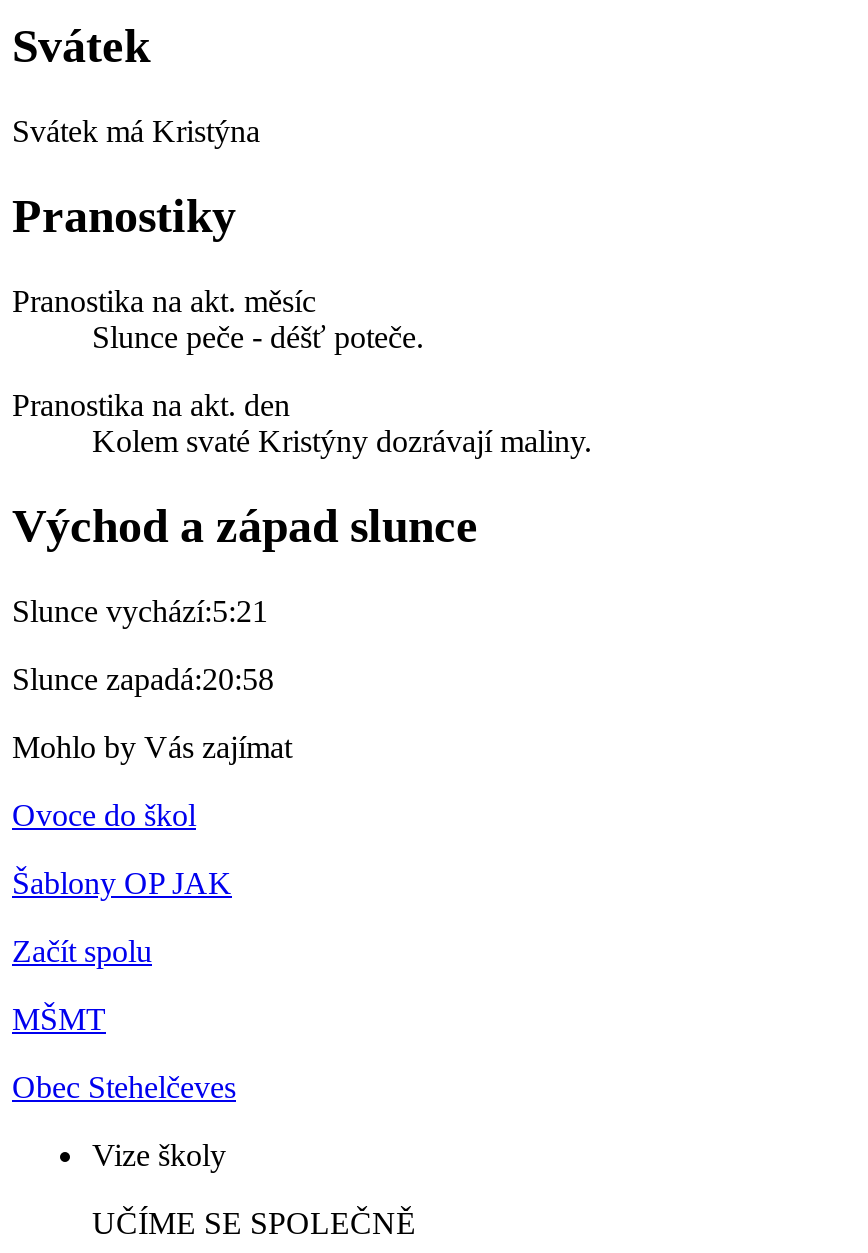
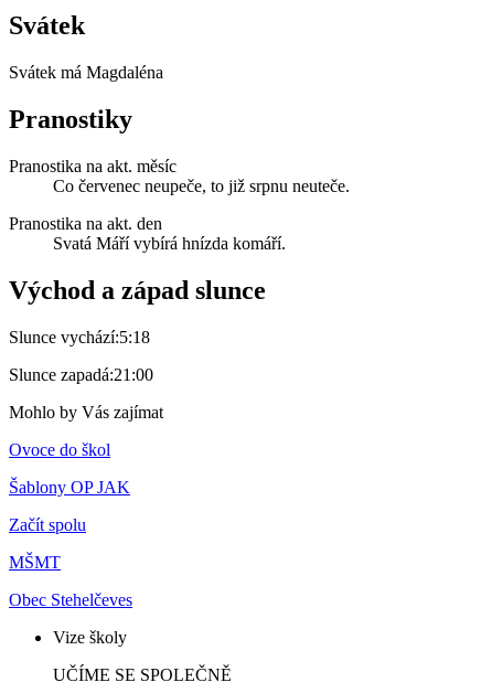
- Svátek má Kristýna
+ Svátek má Magdaléna

- Slunce peče - déšť poteče.
+ Co červenec neupeče, to již srpnu neuteče.

- Kolem svaté Kristýny dozrávají maliny.
+ Svatá Máří vybírá hnízda komáří.

- Slunce vychází:5:21
+ Slunce vychází:5:18

- Slunce zapadá:20:58
+ Slunce zapadá:21:00
